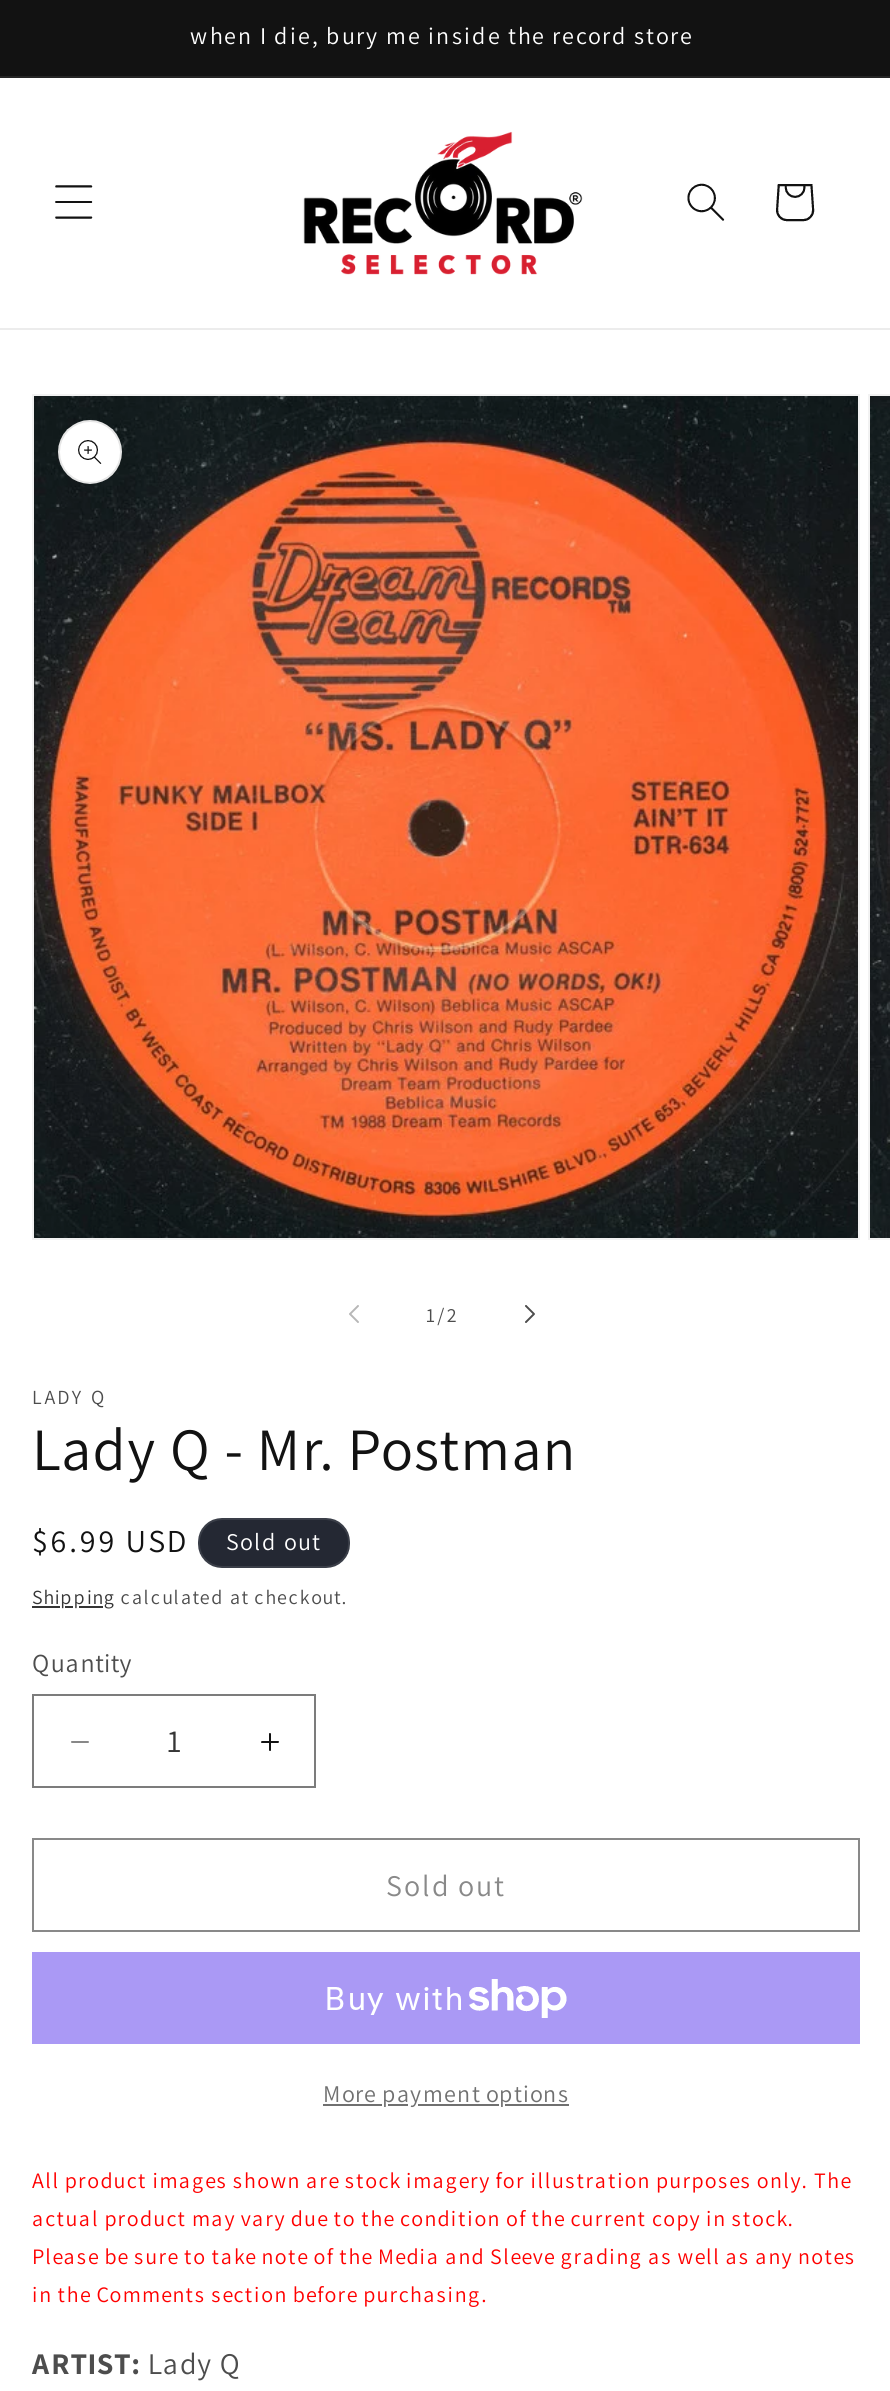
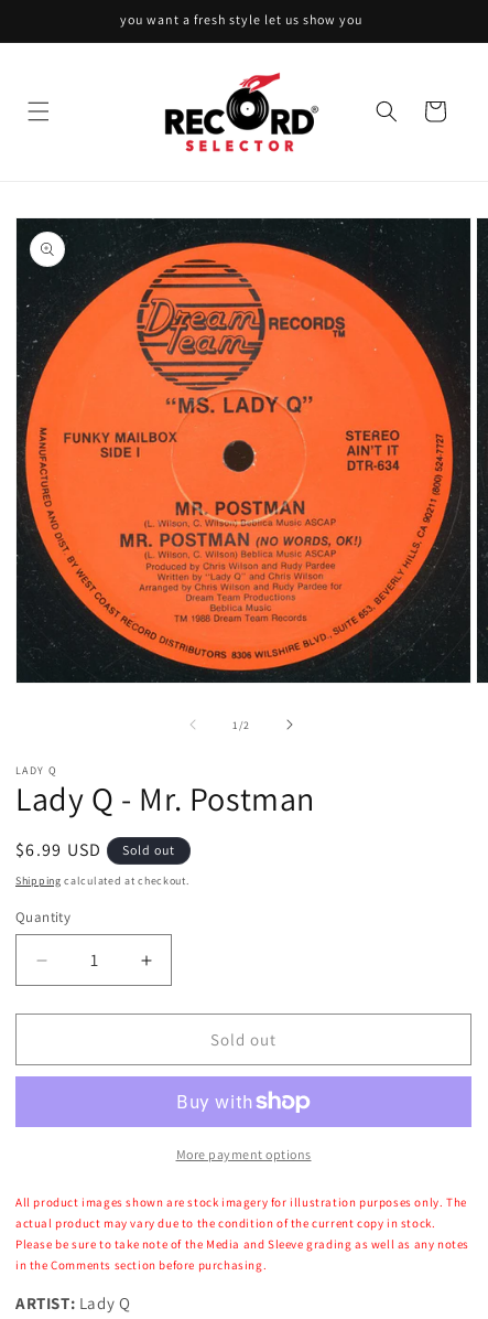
- when I die, bury me inside the record store
+ you want a fresh style let us show you
